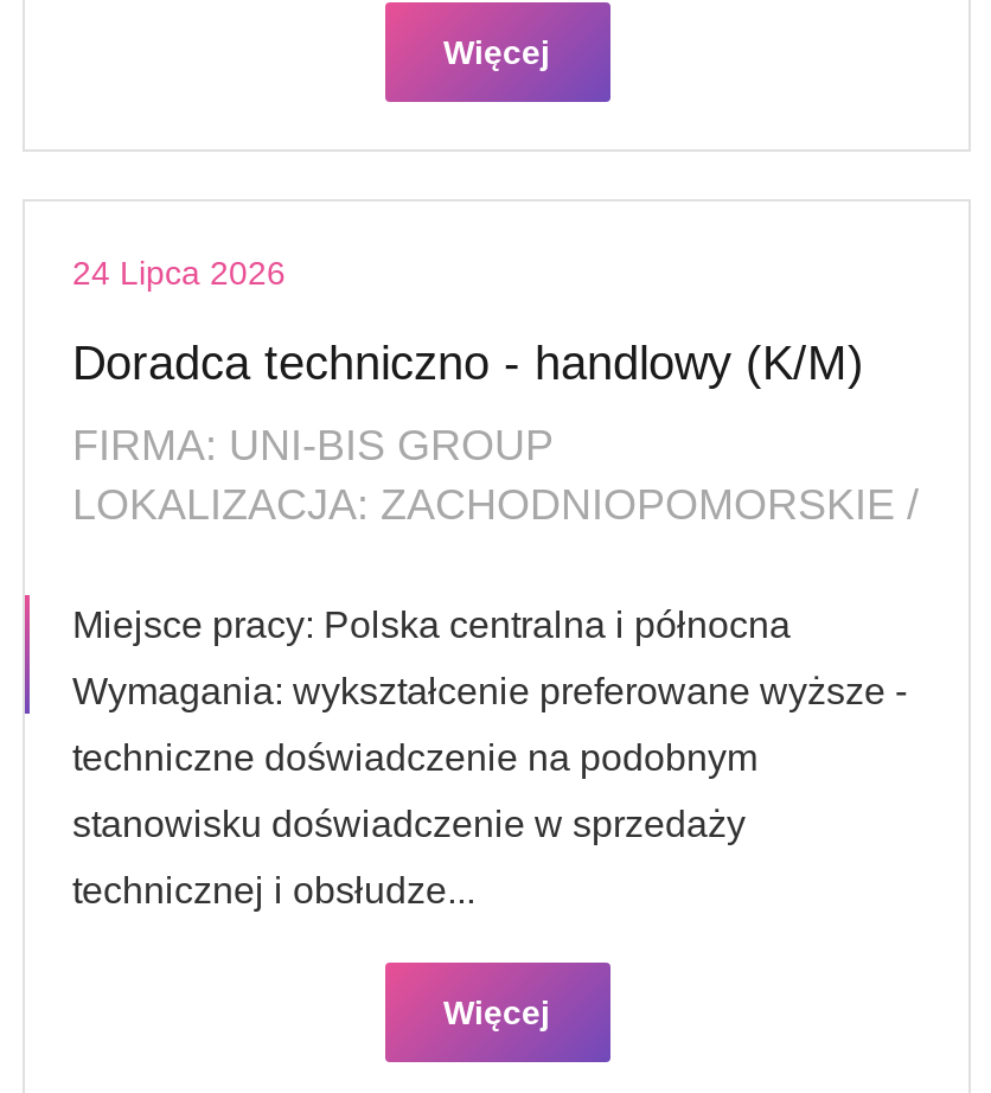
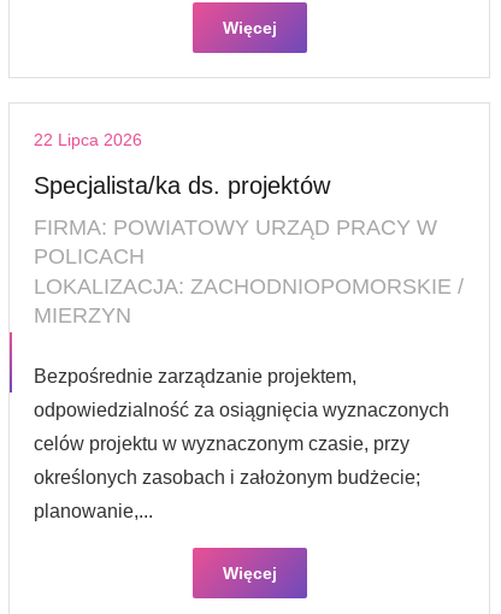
- 24 Lipca 2026
+ 22 Lipca 2026

- Doradca techniczno - handlowy (K/M)
+ Specjalista/ka ds. projektów

- FIRMA: UNI-BIS GROUP
+ FIRMA: POWIATOWY URZĄD PRACY W
+ POLICACH

- Miejsce pracy: Polska centralna i północna
- Wymagania: wykształcenie preferowane wyższe -
- techniczne doświadczenie na podobnym
- stanowisku doświadczenie w sprzedaży
- technicznej i obsłudze...
+ MIERZYN
+ Bezpośrednie zarządzanie projektem,
+ odpowiedzialność za osiągnięcia wyznaczonych
+ celów projektu w wyznaczonym czasie, przy
+ określonych zasobach i założonym budżecie;
+ planowanie,...
